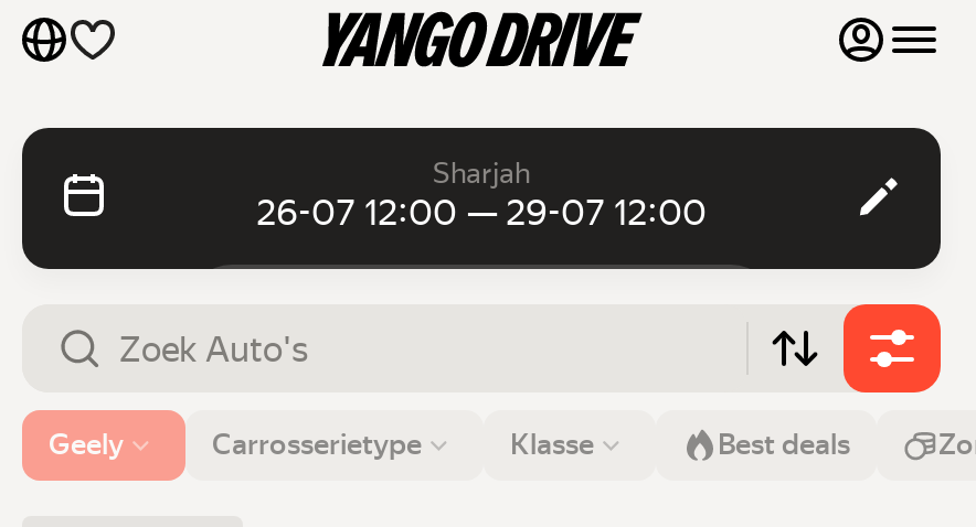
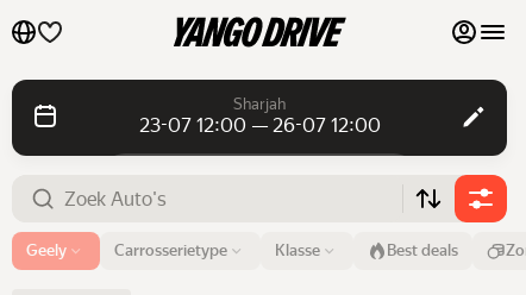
- 26-07 12:00 — 29-07 12:00
+ 23-07 12:00 — 26-07 12:00
